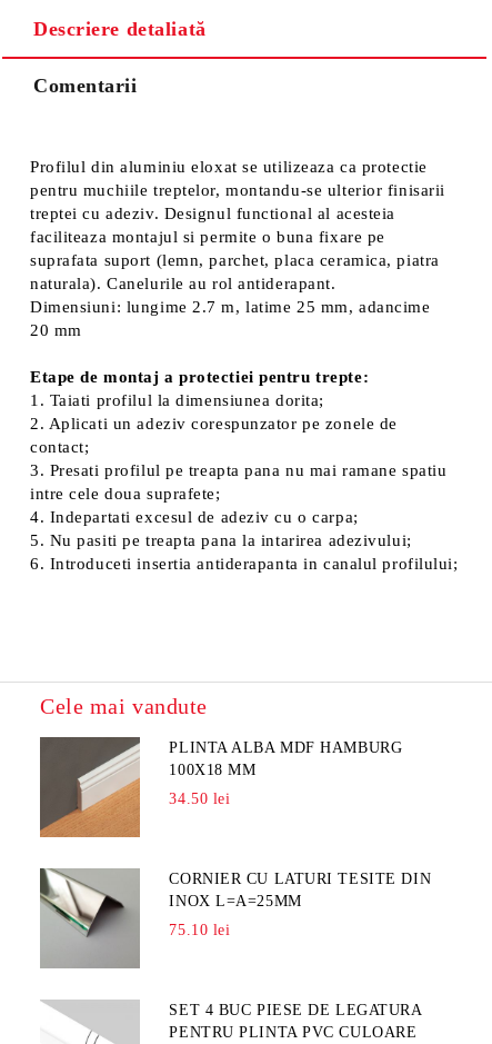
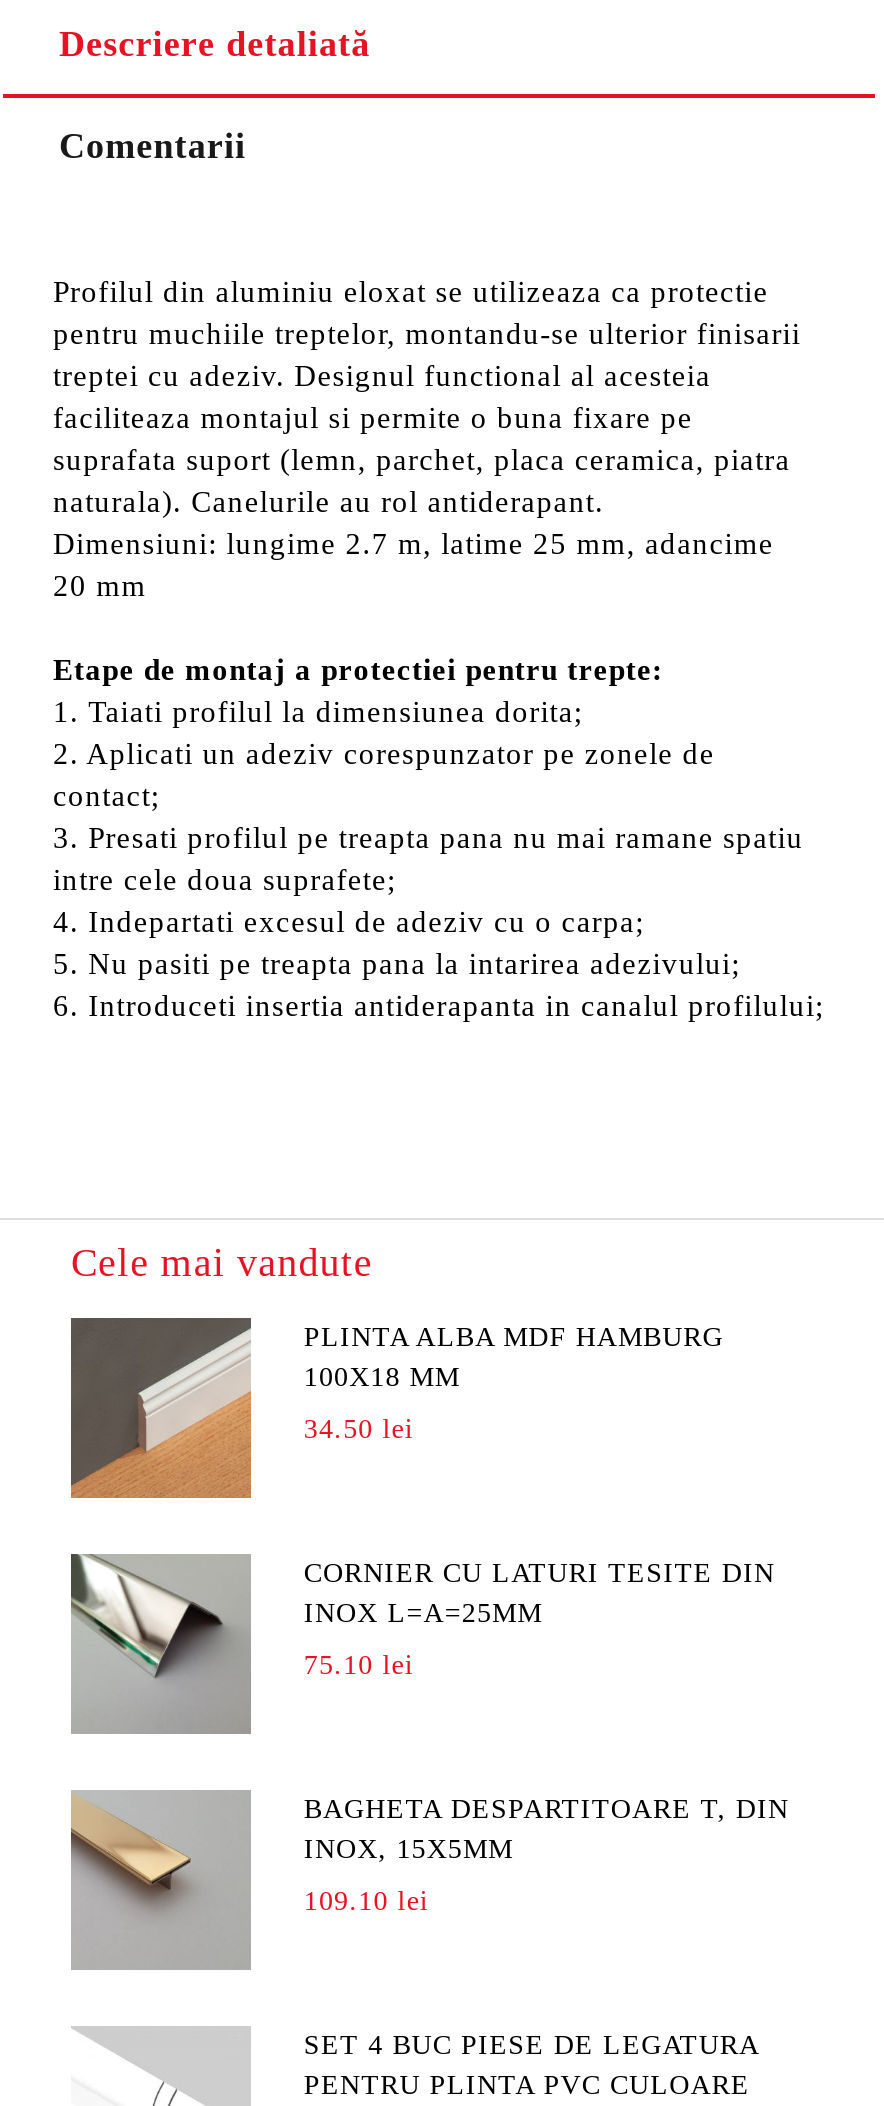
+ [image]
+ BAGHETA DESPARTITOARE T, DIN
+ INOX, 15X5MM
+ 109.10 lei
